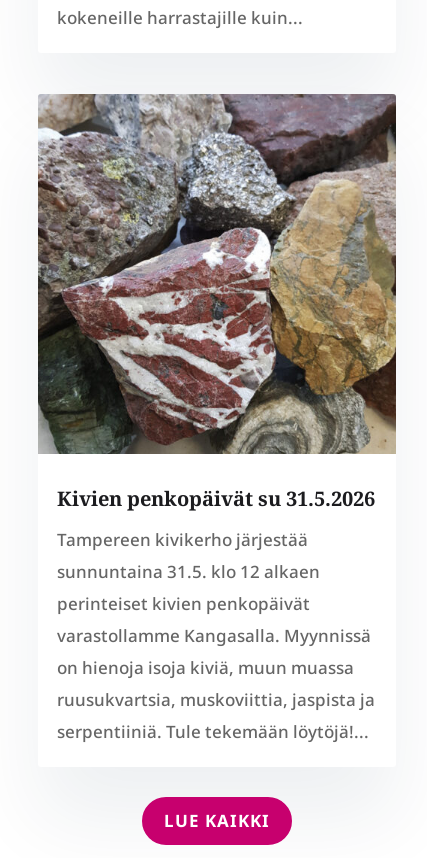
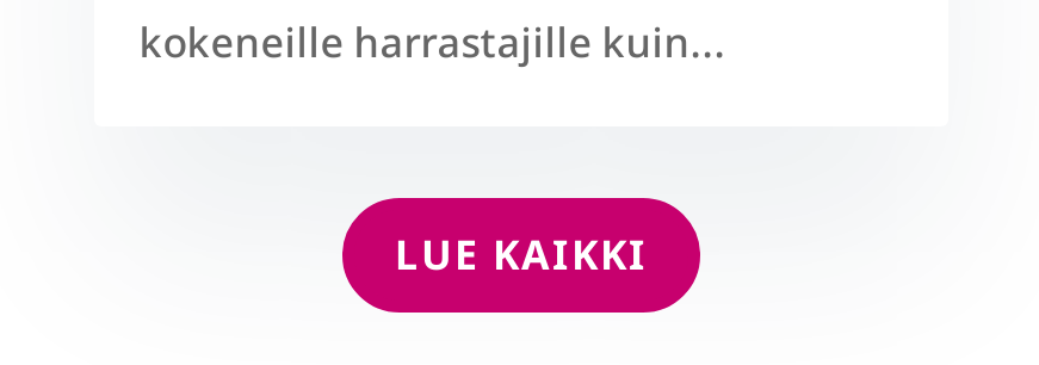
- [image]
- Kivien penkopäivät su 31.5.2026
- Tampereen kivikerho järjestää
- sunnuntaina 31.5. klo 12 alkaen
- perinteiset kivien penkopäivät
- varastollamme Kangasalla. Myynnissä
- on hienoja isoja kiviä, muun muassa
- ruusukvartsia, muskoviittia, jaspista ja
- serpentiiniä. Tule tekemään löytöjä!...
